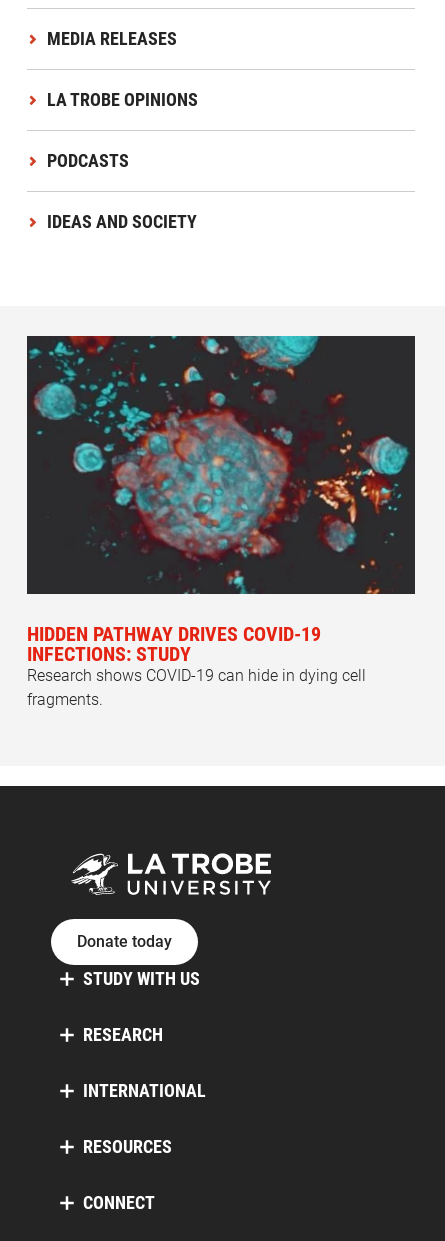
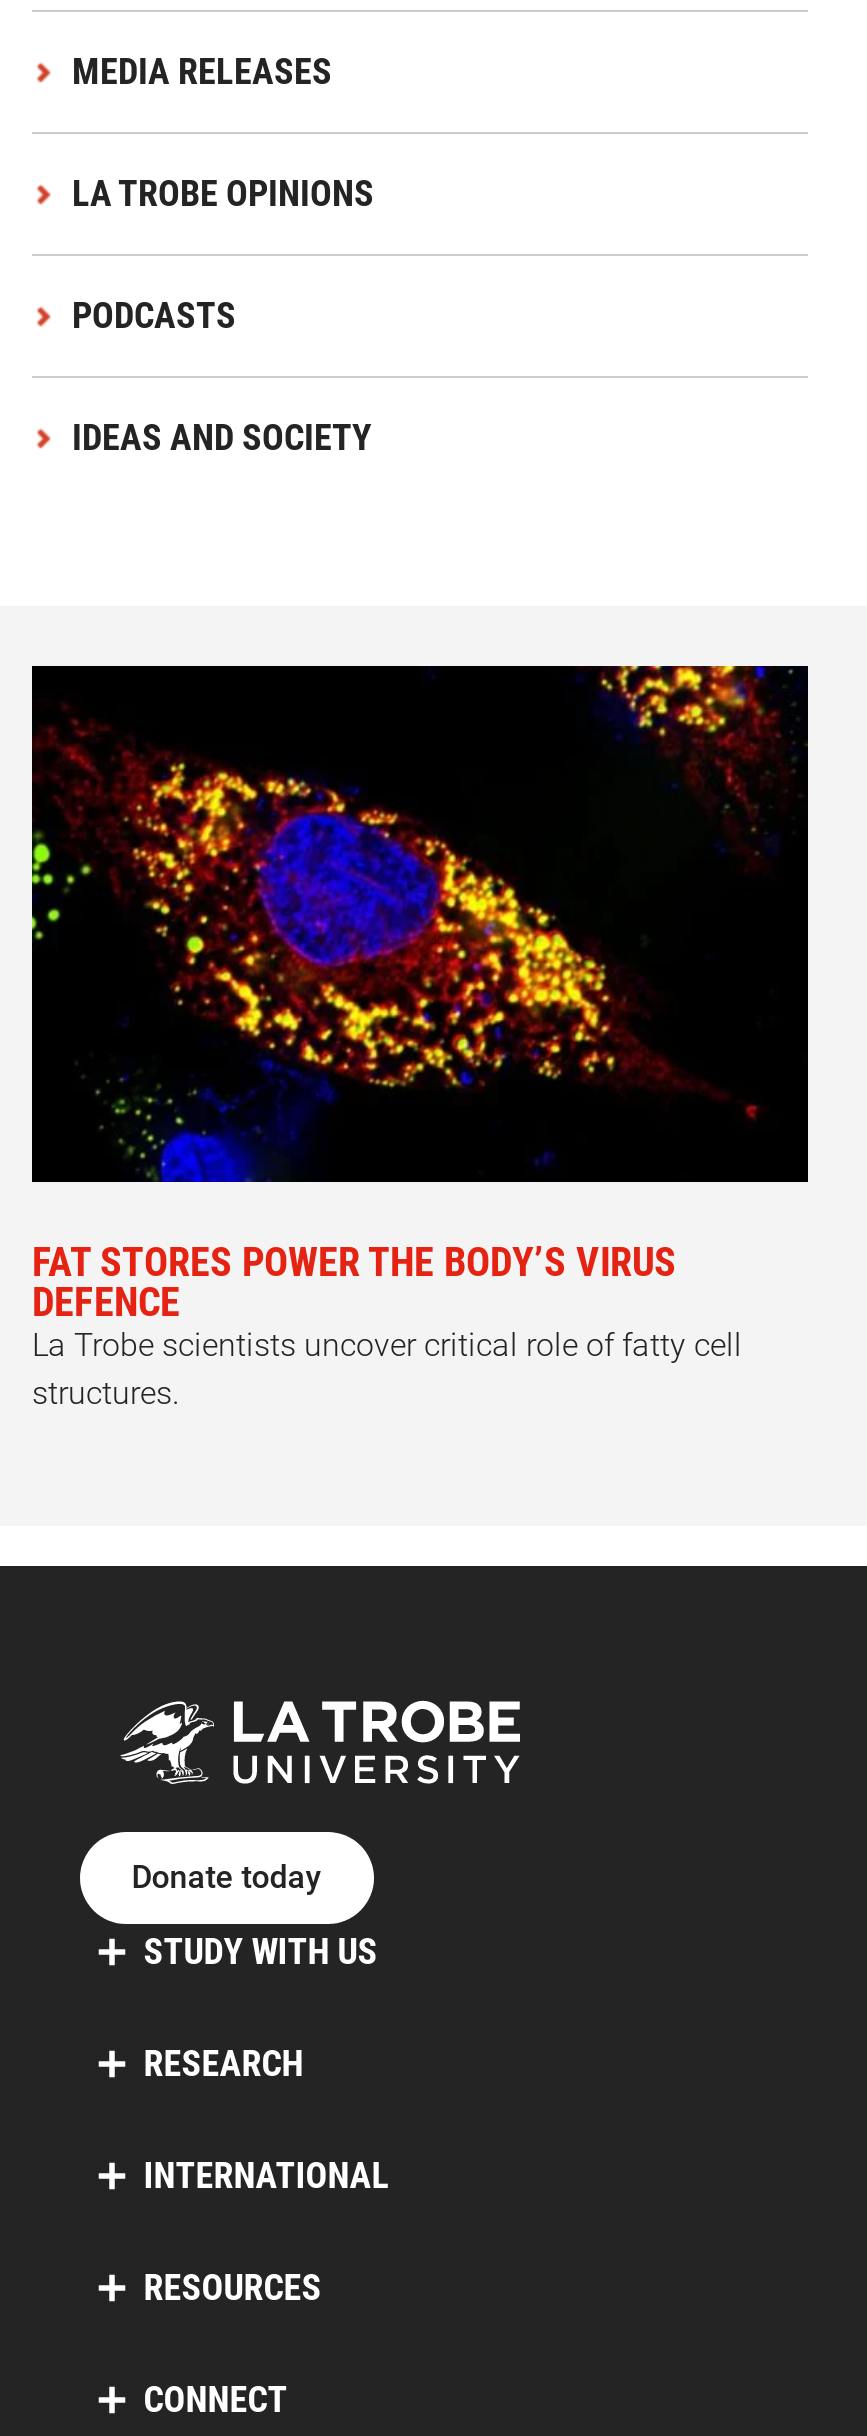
- [image]
- HIDDEN PATHWAY DRIVES COVID-19
- INFECTIONS: STUDY
- Research shows COVID-19 can hide in dying cell
- fragments.
+ [image]
+ FAT STORES POWER THE BODY’S VIRUS
+ DEFENCE
+ La Trobe scientists uncover critical role of fatty cell
+ structures.
